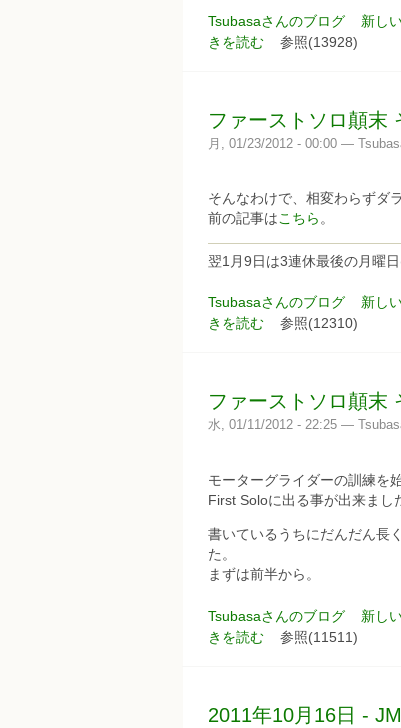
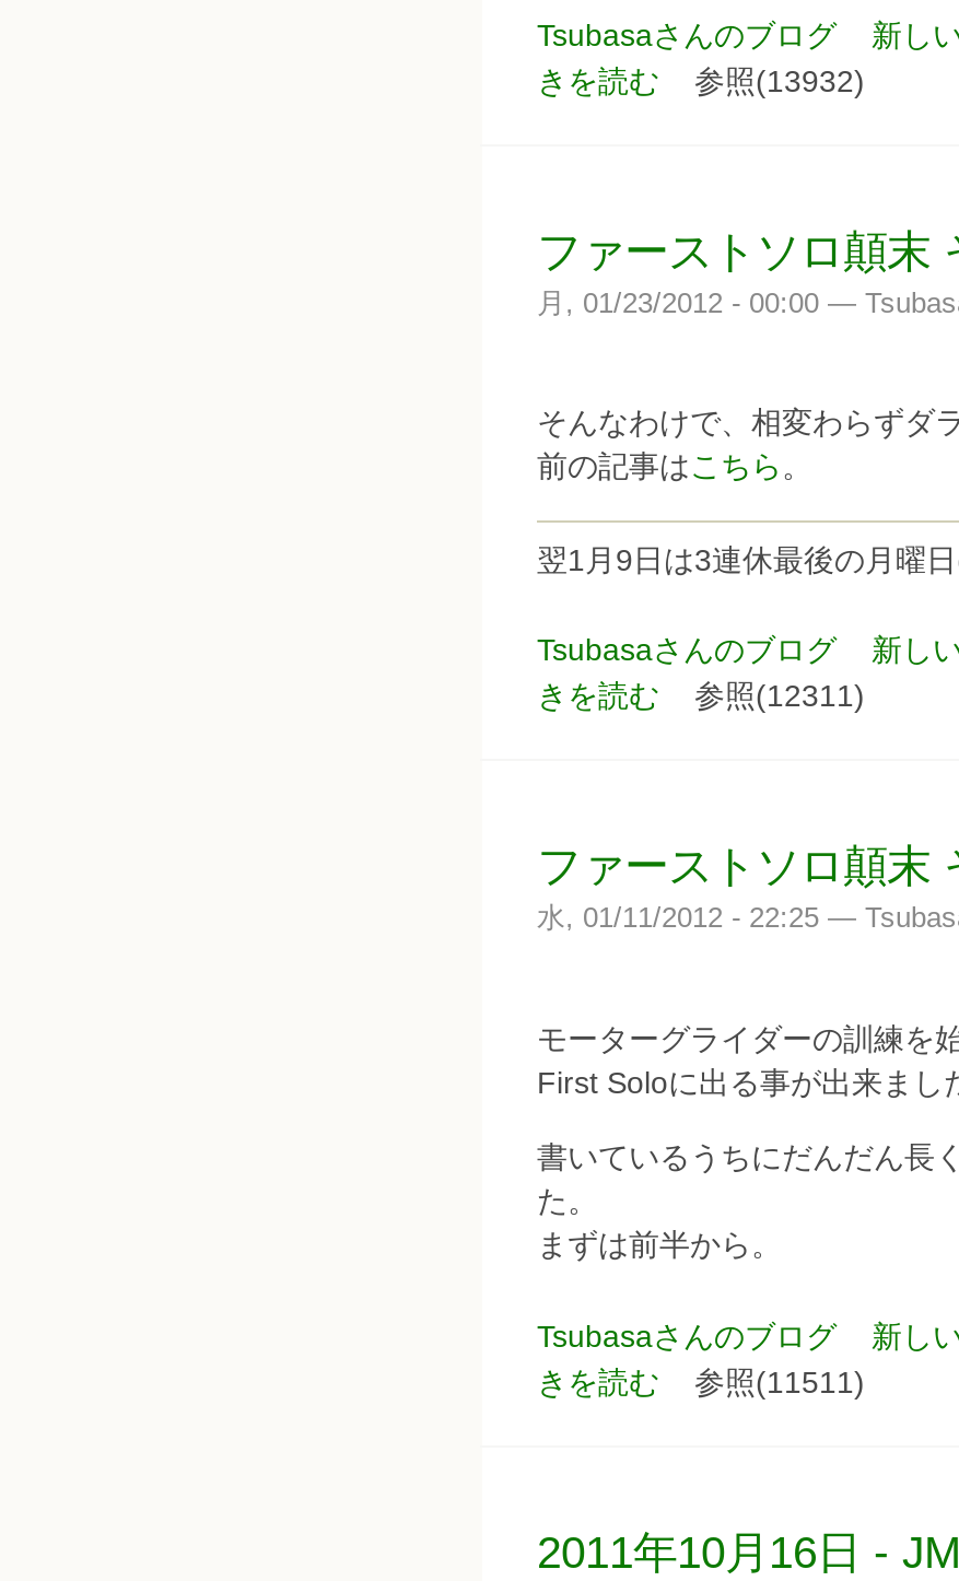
- きを読む 参照(13928)
+ きを読む 参照(13932)

- きを読む 参照(12310)
+ きを読む 参照(12311)
